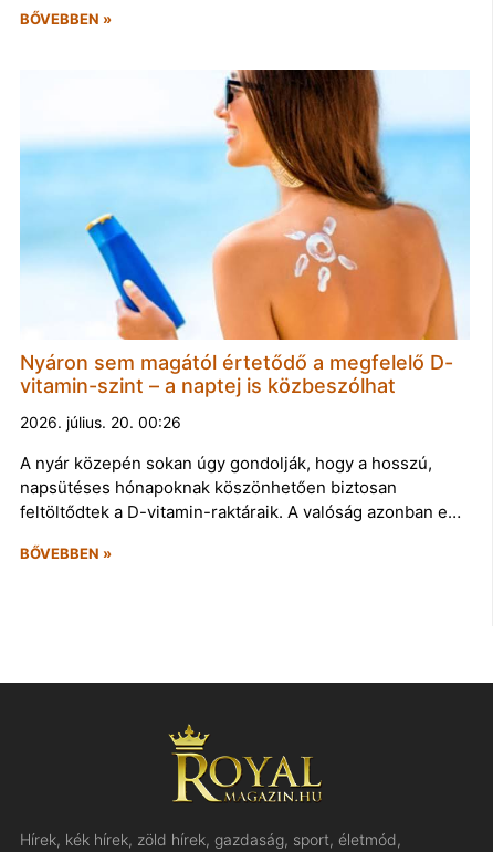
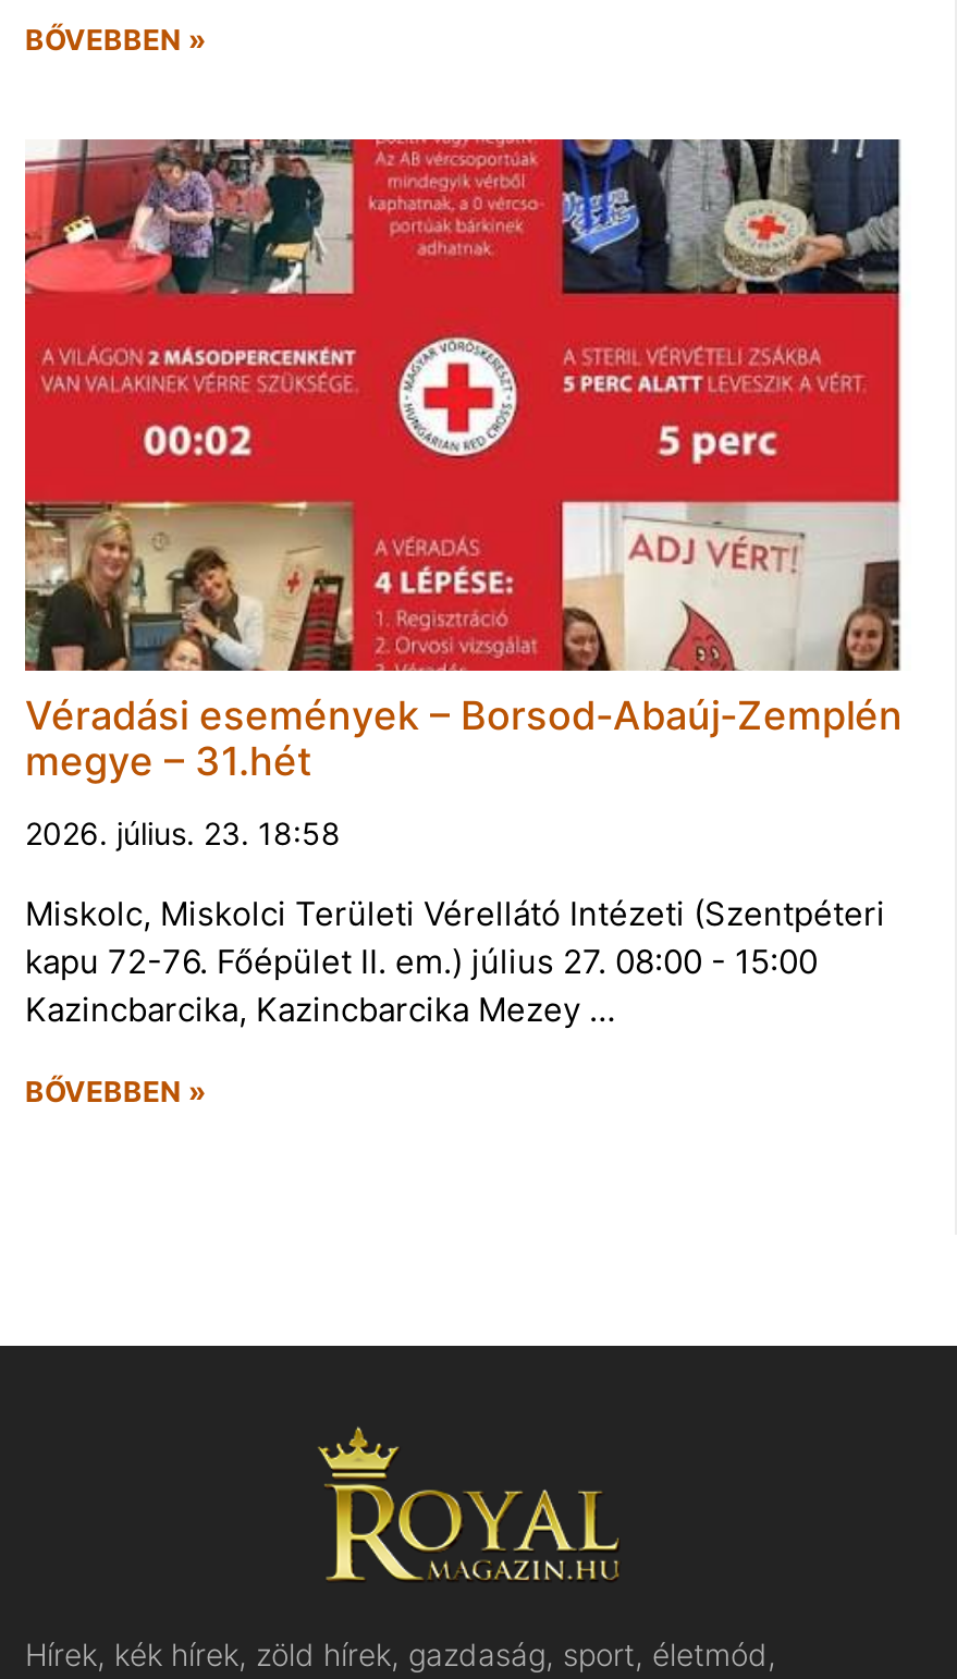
- [image]
- Nyáron sem magától értetődő a megfelelő D-
- vitamin-szint – a naptej is közbeszólhat
+ [image]
+ Véradási események – Borsod-Abaúj-Zemplén
+ megye – 31.hét

- 2026. július. 20. 00:26
+ 2026. július. 23. 18:58

- A nyár közepén sokan úgy gondolják, hogy a hosszú,
- napsütéses hónapoknak köszönhetően biztosan
- feltöltődtek a D-vitamin-raktáraik. A valóság azonban e…
+ Miskolc, Miskolci Területi Vérellátó Intézeti (Szentpéteri
+ kapu 72-76. Főépület II. em.) július 27. 08:00 - 15:00
+ Kazincbarcika, Kazincbarcika Mezey …
